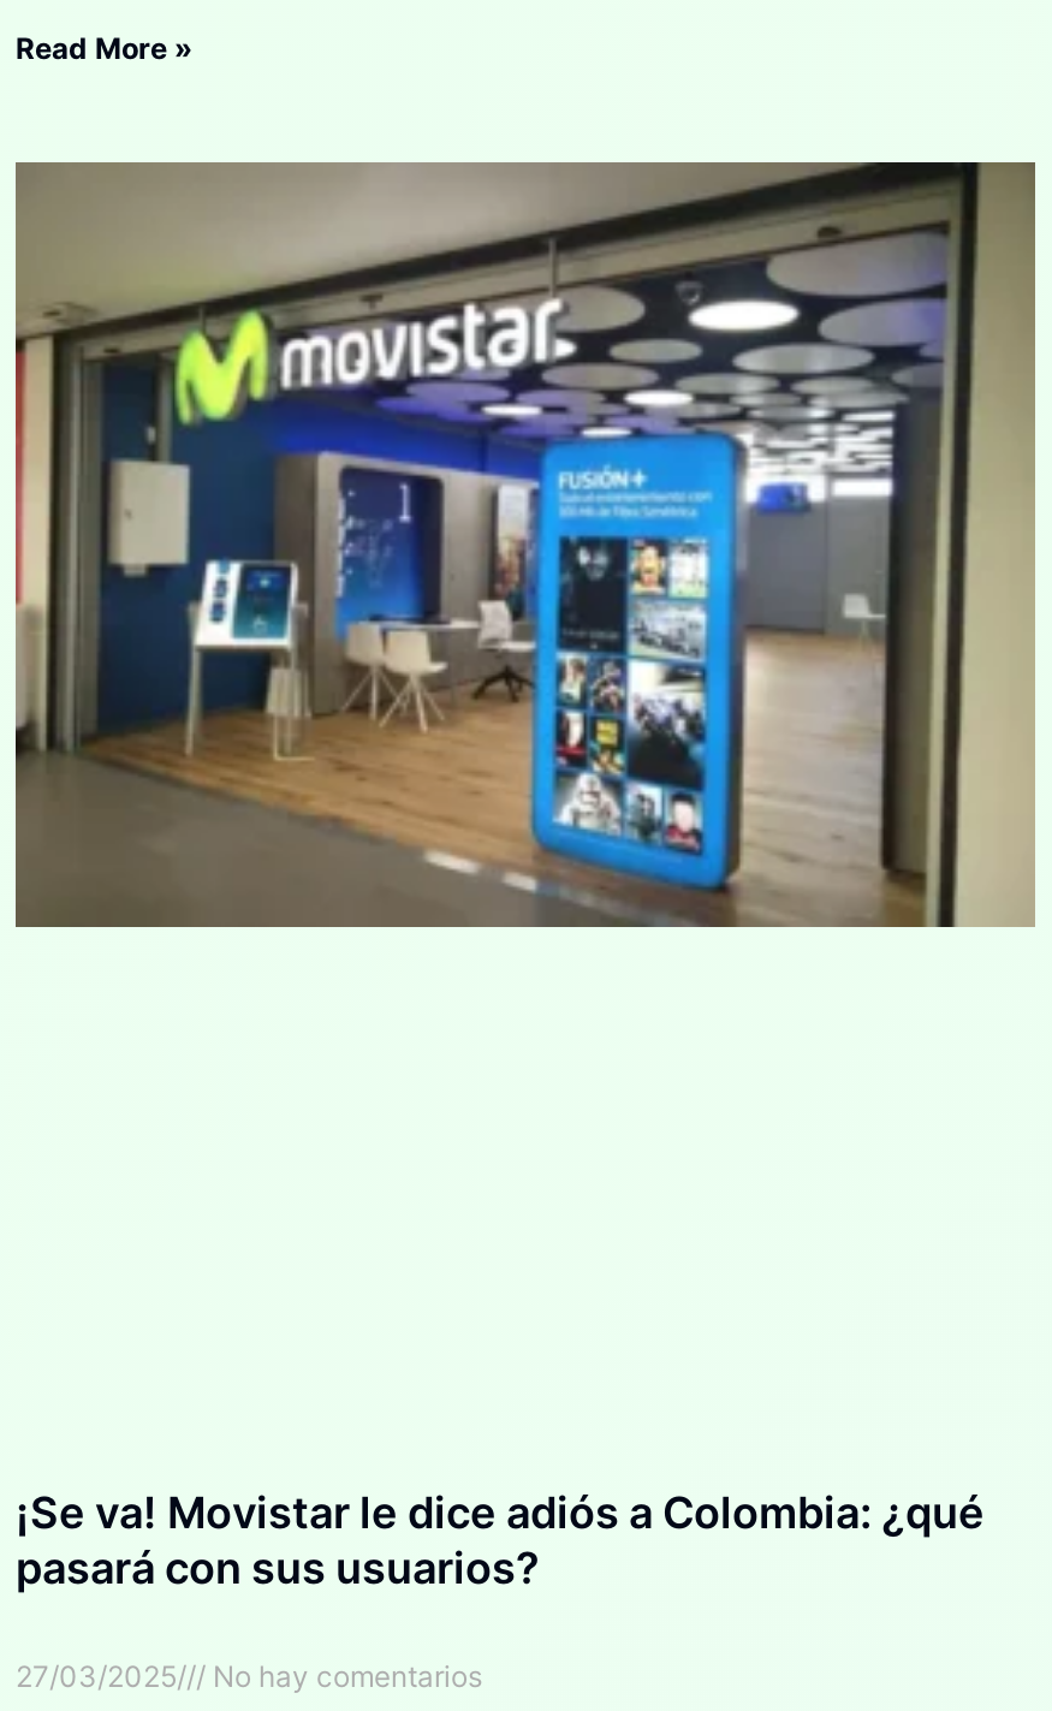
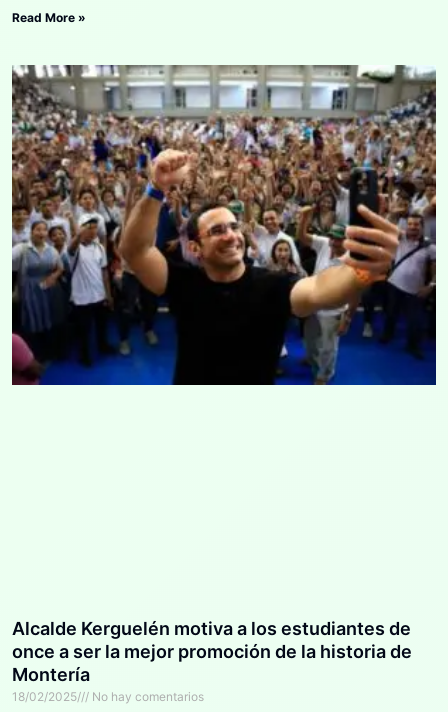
- [image]
+ [image]

- ¡Se va! Movistar le dice adiós a Colombia: ¿qué
- pasará con sus usuarios?
- 27/03/2025
+ Alcalde Kerguelén motiva a los estudiantes de
+ once a ser la mejor promoción de la historia de
+ Montería
+ 18/02/2025
